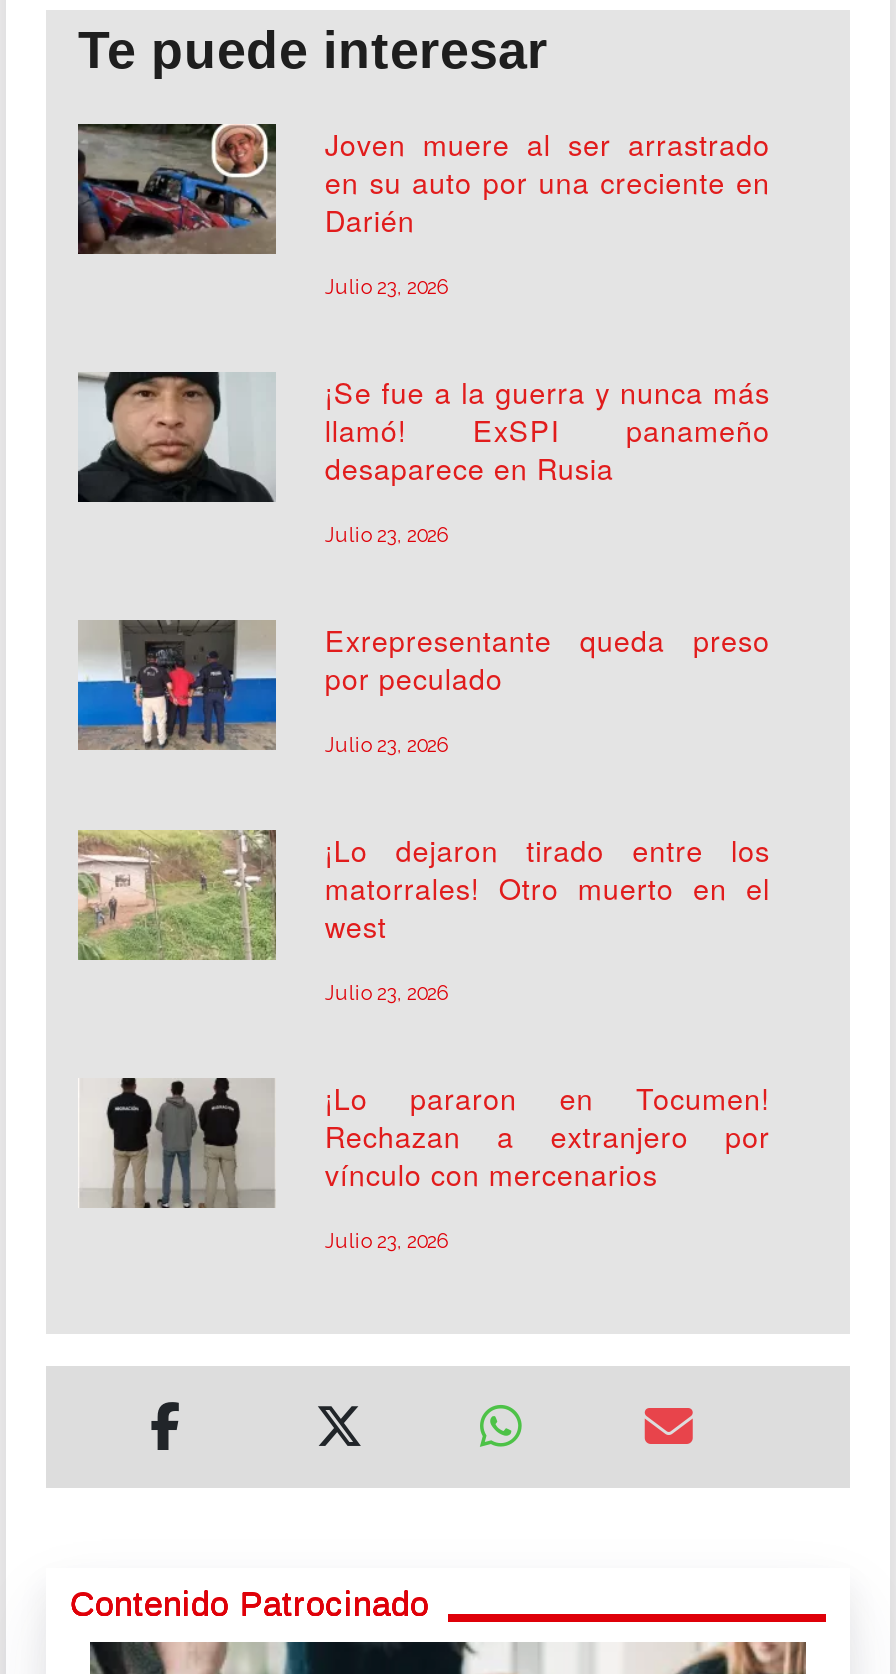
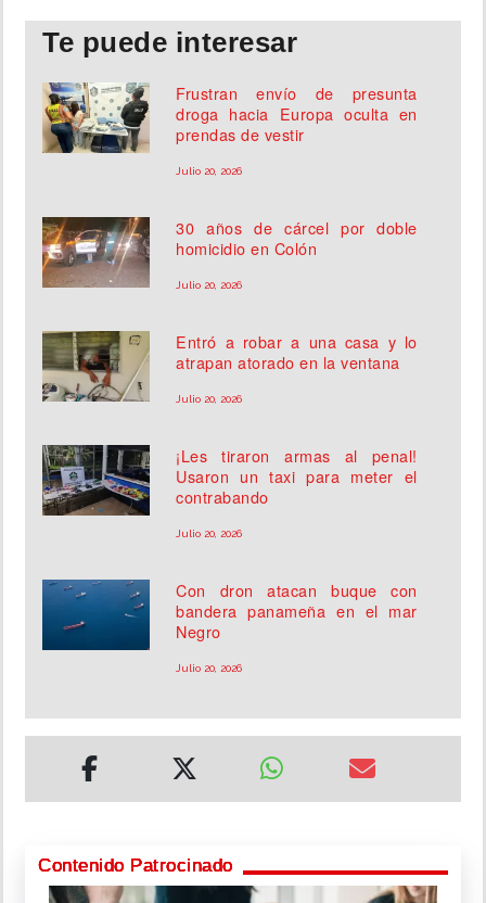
- [image]
- Joven muere al ser arrastrado
- en su auto por una creciente en
- Darién
+ [image]
+ Frustran envío de presunta
+ droga hacia Europa oculta en
+ prendas de vestir

- Julio 23, 2026
+ Julio 20, 2026

- [image]
- ¡Se fue a la guerra y nunca más
- llamó! ExSPI panameño
- desaparece en Rusia
+ [image]
+ 30 años de cárcel por doble
+ homicidio en Colón

- Julio 23, 2026
+ Julio 20, 2026

- [image]
- Exrepresentante queda preso
- por peculado
+ [image]
+ Entró a robar a una casa y lo
+ atrapan atorado en la ventana

- Julio 23, 2026
+ Julio 20, 2026

- [image]
- ¡Lo dejaron tirado entre los
- matorrales! Otro muerto en el
- west
+ [image]
+ ¡Les tiraron armas al penal!
+ Usaron un taxi para meter el
+ contrabando

- Julio 23, 2026
+ Julio 20, 2026

- [image]
- ¡Lo pararon en Tocumen!
- Rechazan a extranjero por
- vínculo con mercenarios
+ [image]
+ Con dron atacan buque con
+ bandera panameña en el mar
+ Negro

- Julio 23, 2026
+ Julio 20, 2026
